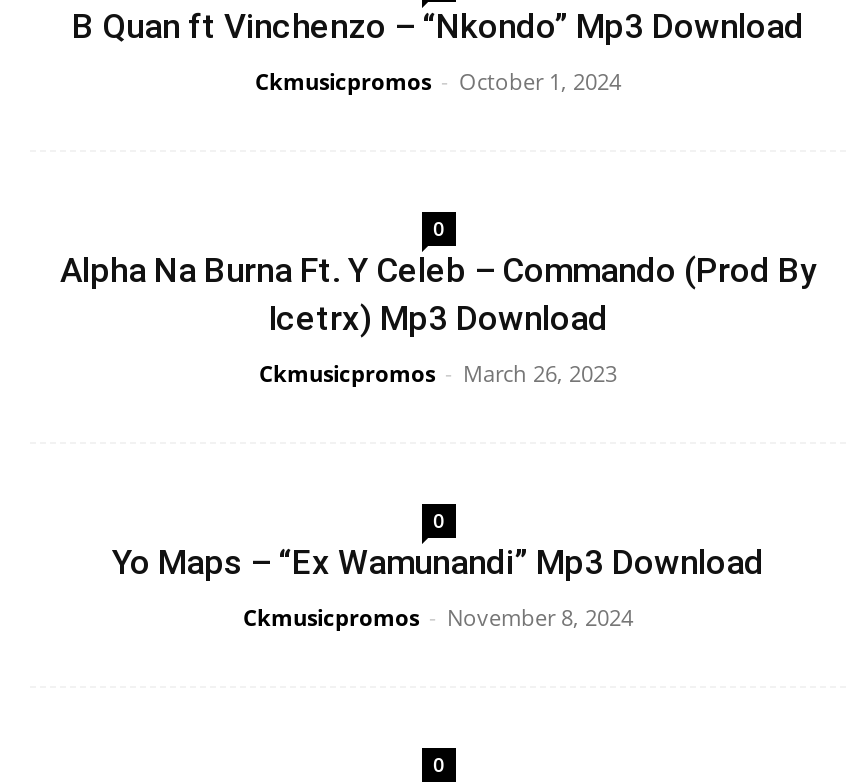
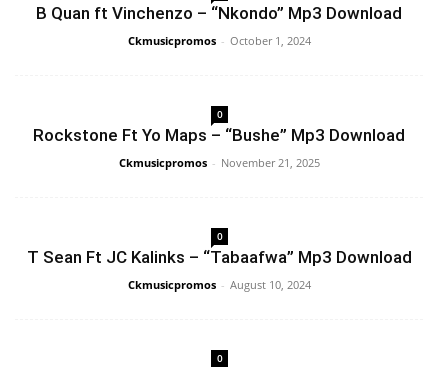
- Alpha Na Burna Ft. Y Celeb – Commando (Prod By
- Icetrx) Mp3 Download
+ Rockstone Ft Yo Maps – “Bushe” Mp3 Download

- Ckmusicpromos - March 26, 2023
+ Ckmusicpromos - November 21, 2025

- Yo Maps – “Ex Wamunandi” Mp3 Download
+ T Sean Ft JC Kalinks – “Tabaafwa” Mp3 Download

- Ckmusicpromos - November 8, 2024
+ Ckmusicpromos - August 10, 2024
